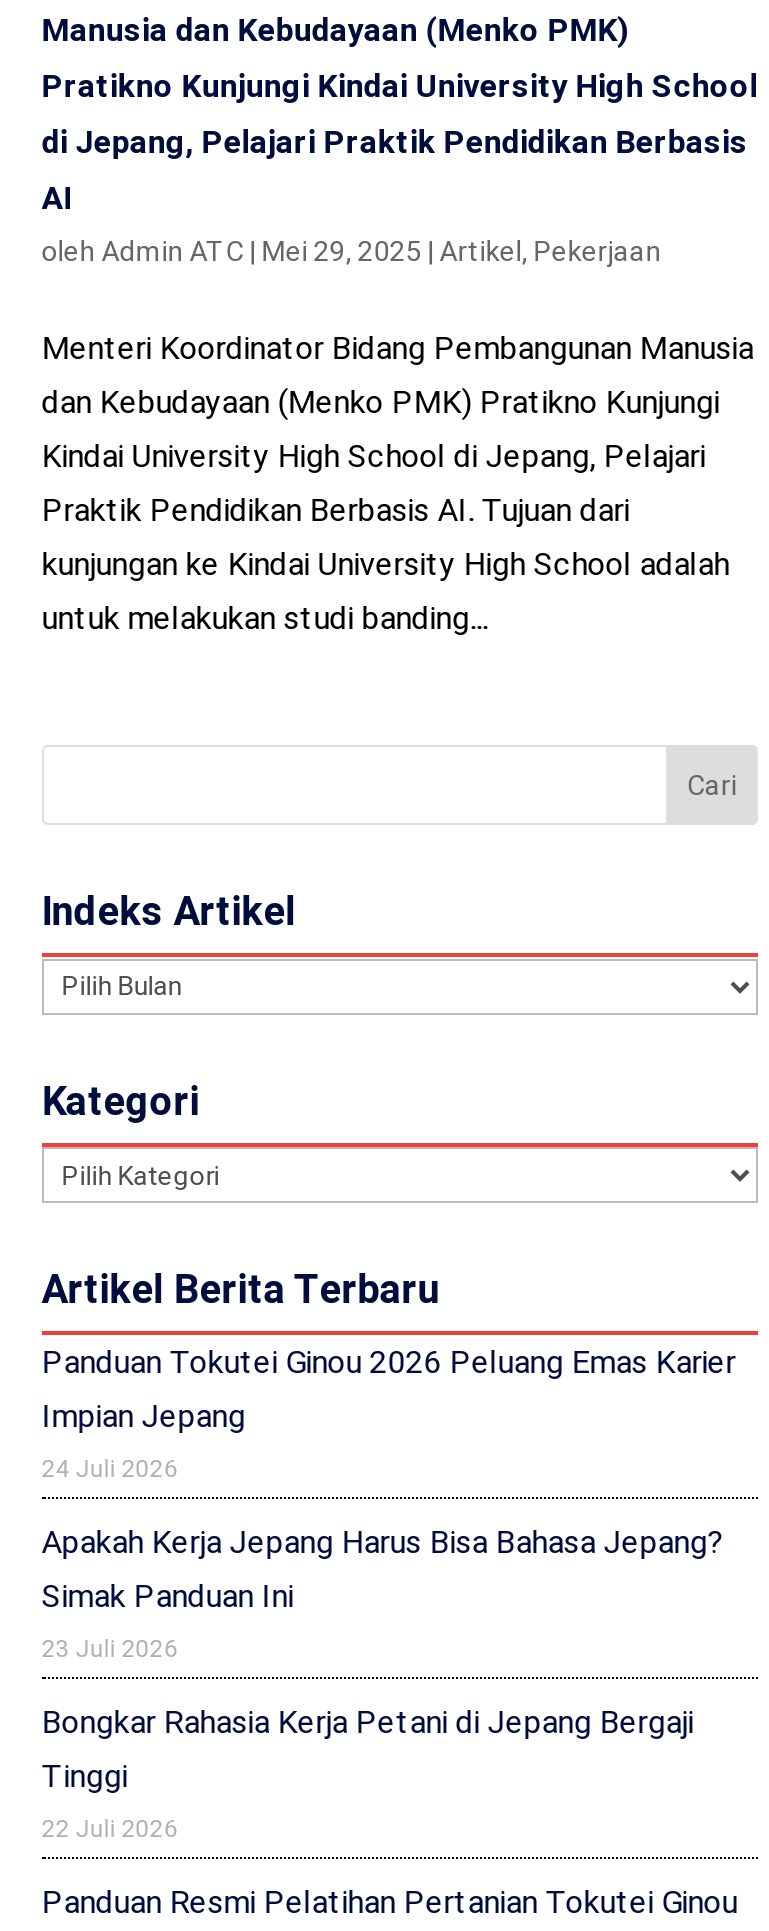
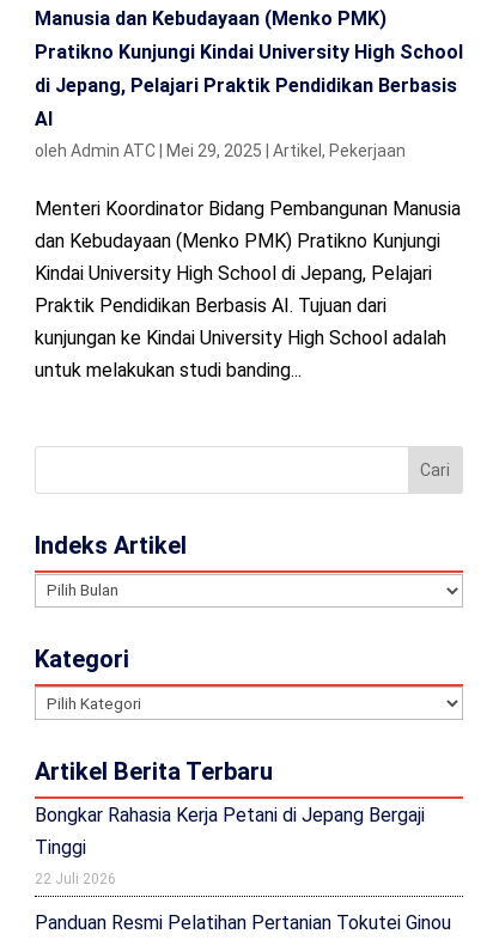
- Panduan Tokutei Ginou 2026 Peluang Emas Karier
- Impian Jepang
- 24 Juli 2026
- Apakah Kerja Jepang Harus Bisa Bahasa Jepang?
- Simak Panduan Ini
- 23 Juli 2026
